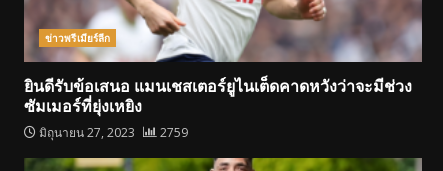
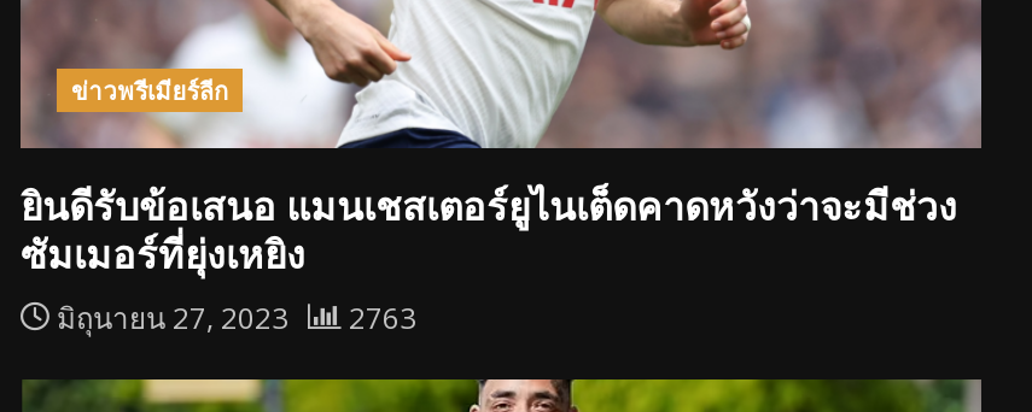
- มิถุนายน 27, 2023 2759
+ มิถุนายน 27, 2023 2763
